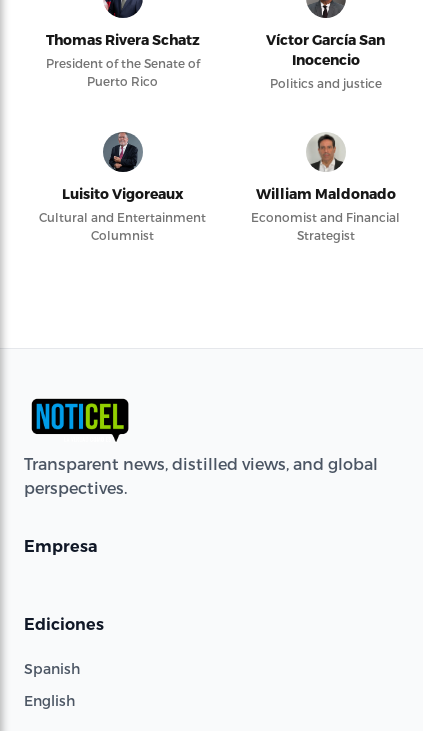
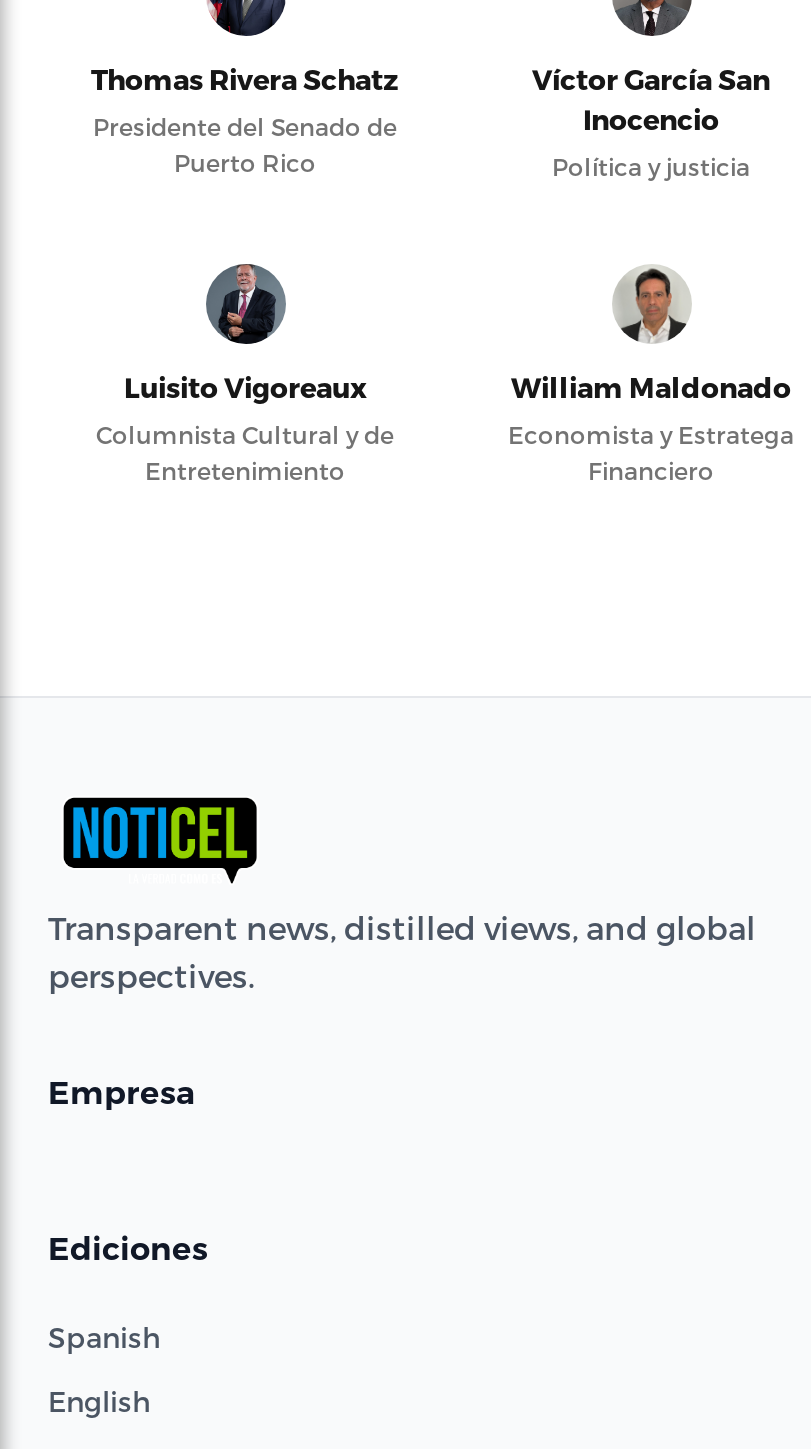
- President of the Senate of
+ Presidente del Senado de

- Politics and justice
+ Política y justicia

- Cultural and Entertainment
- Columnist
+ Columnista Cultural y de
+ Entretenimiento

- Economist and Financial
- Strategist
+ Economista y Estratega
+ Financiero
